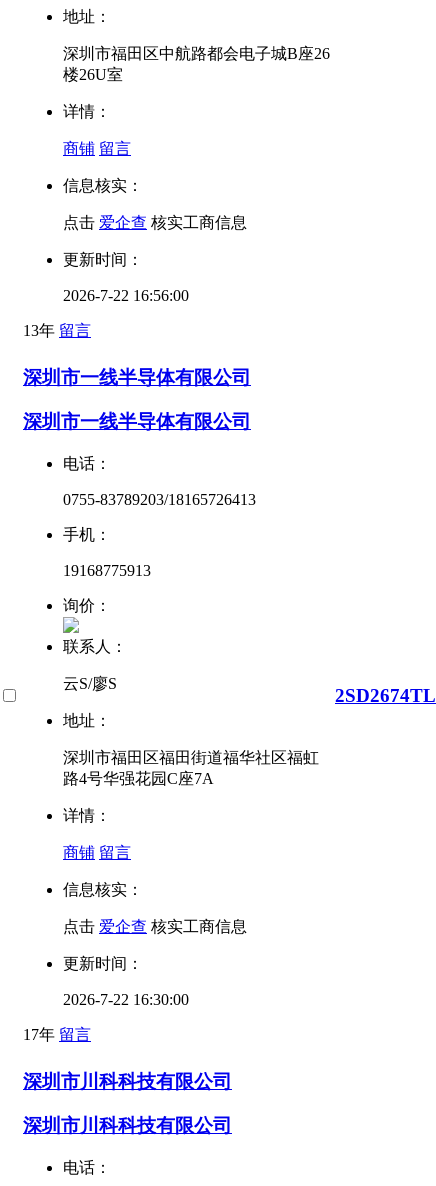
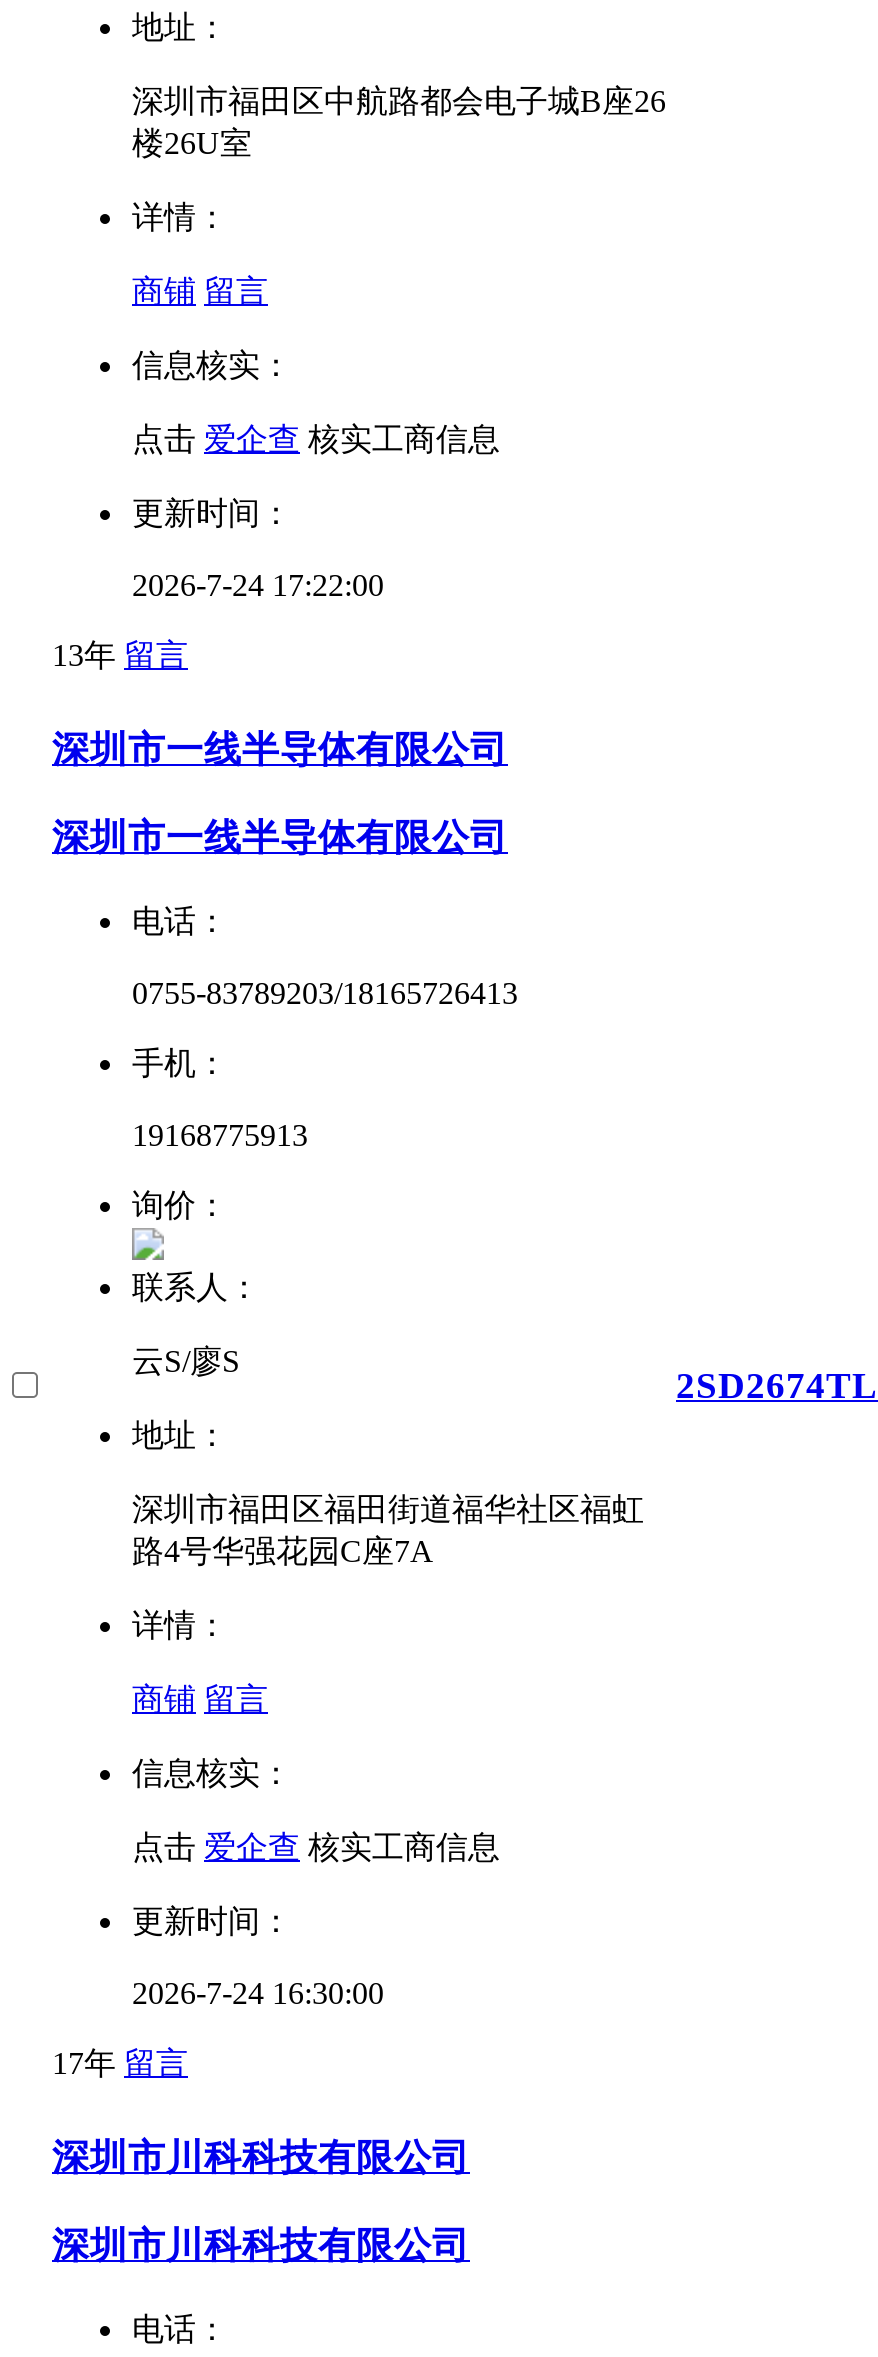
- 2026-7-22 16:56:00
+ 2026-7-24 17:22:00

- 2026-7-22 16:30:00
+ 2026-7-24 16:30:00
